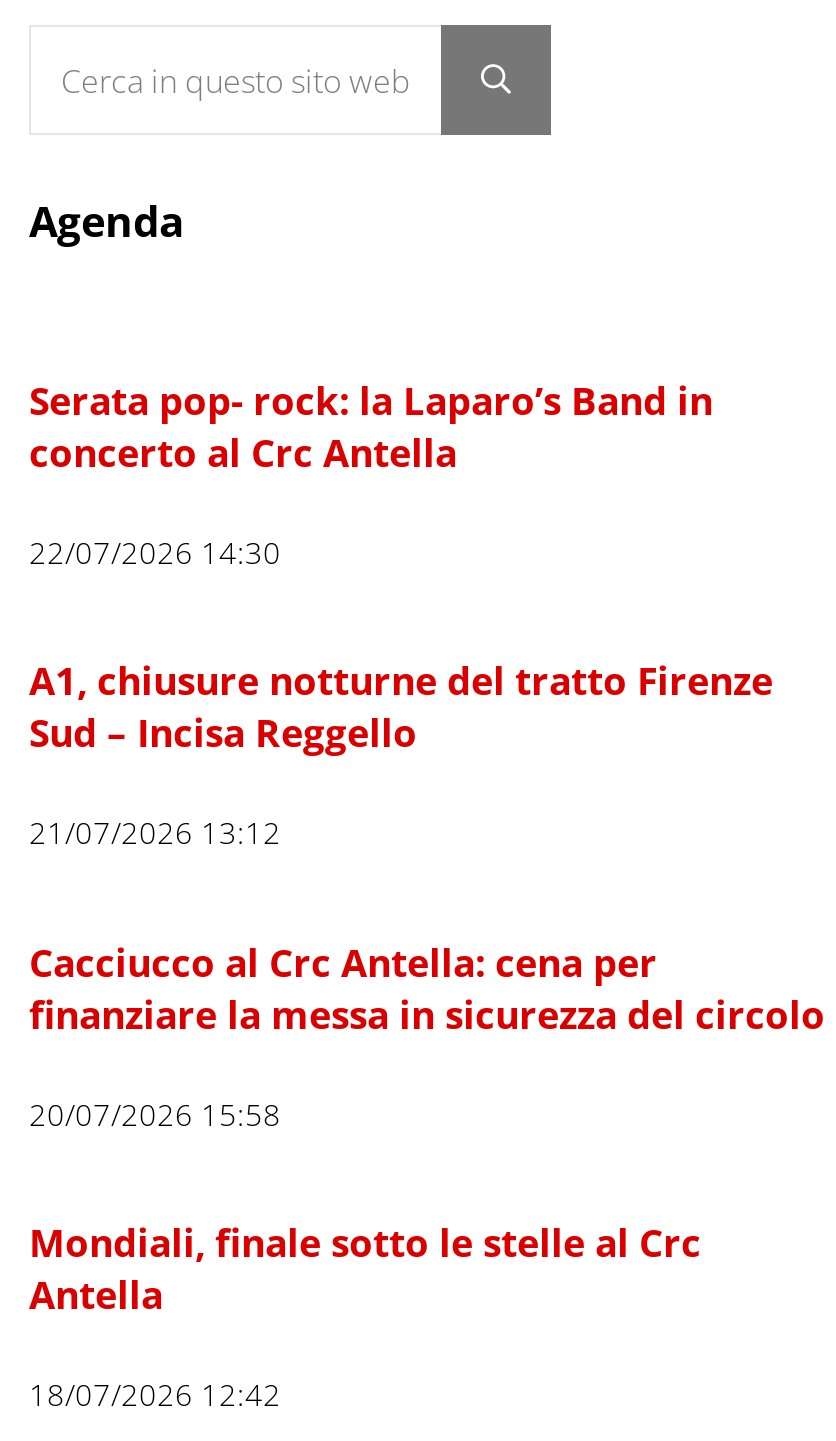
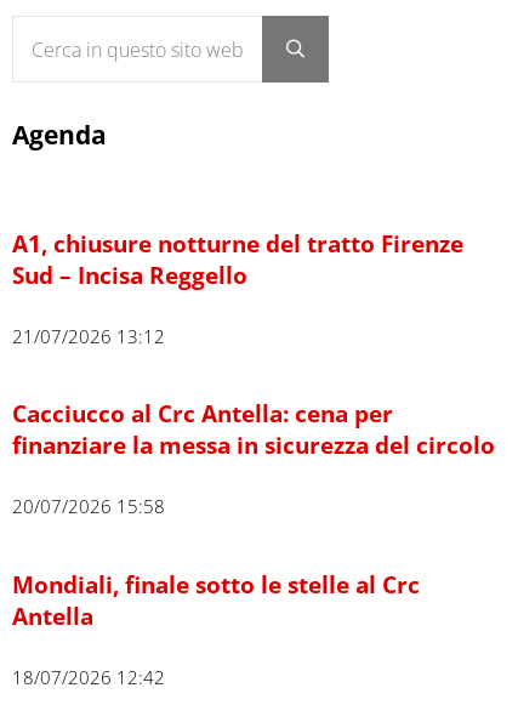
- Serata pop- rock: la Laparo’s Band in
- concerto al Crc Antella
- 22/07/2026 14:30
